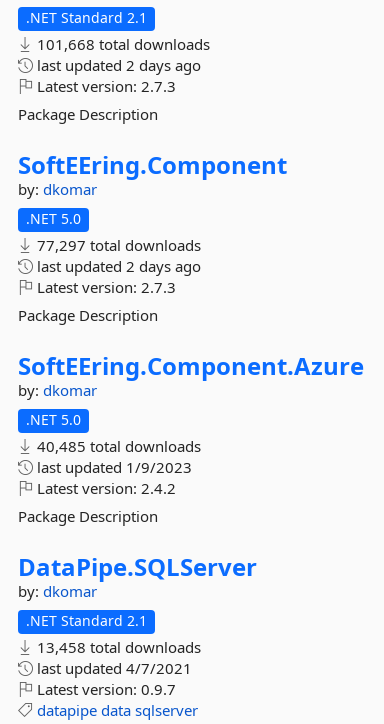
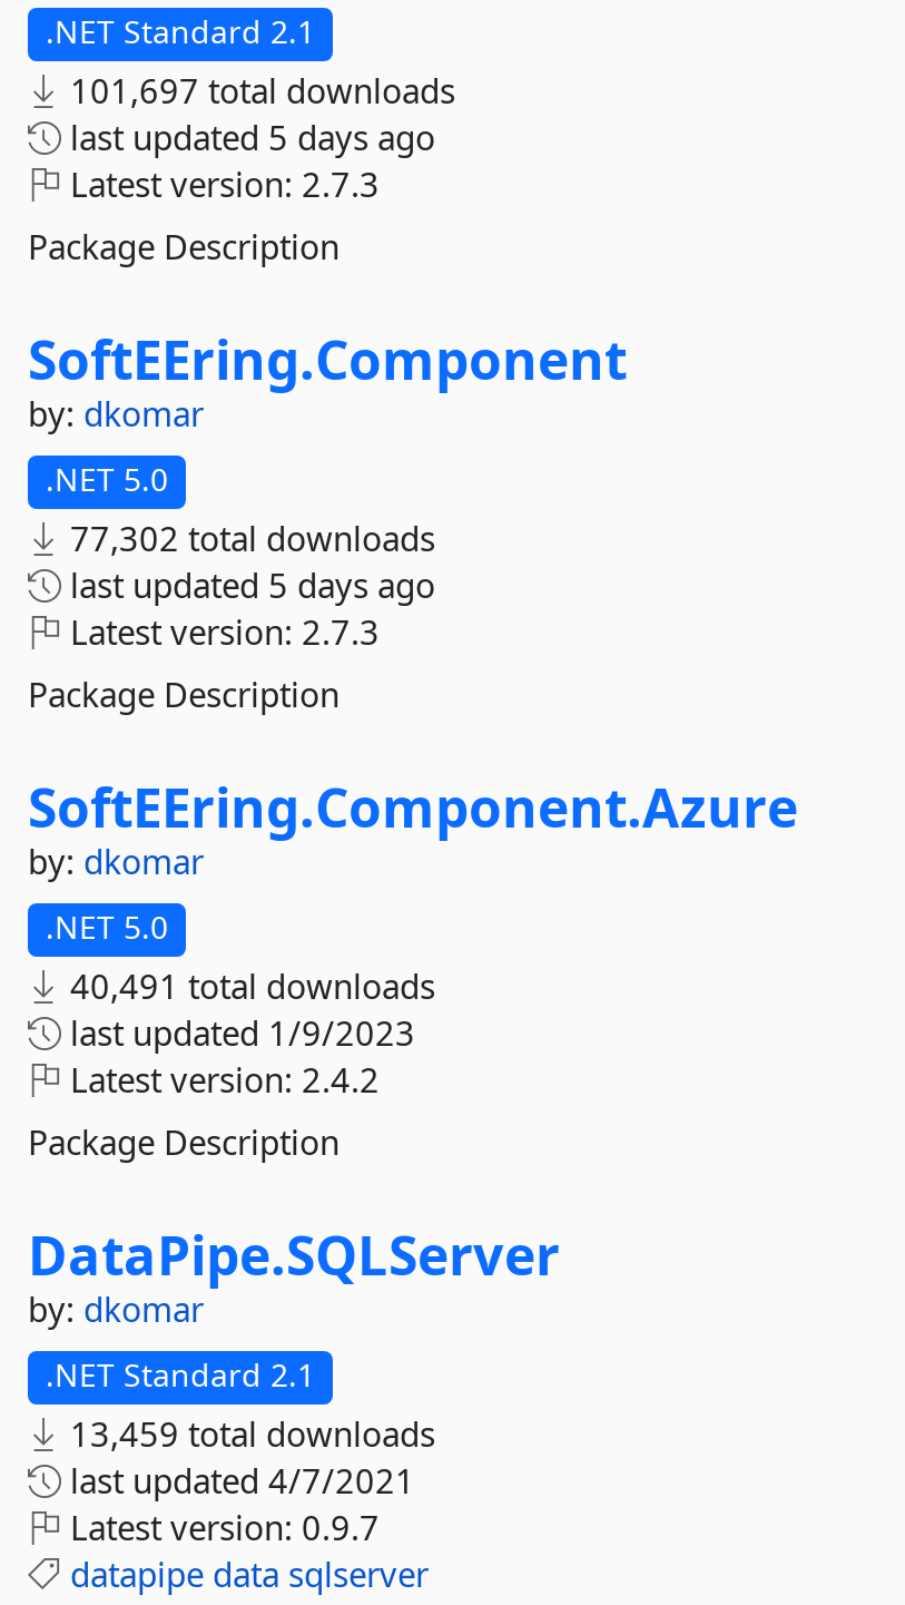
- 101,668 total downloads
+ 101,697 total downloads

- last updated 2 days ago
+ last updated 5 days ago

- 77,297 total downloads
+ 77,302 total downloads

- last updated 2 days ago
+ last updated 5 days ago

- 40,485 total downloads
+ 40,491 total downloads

- 13,458 total downloads
+ 13,459 total downloads
